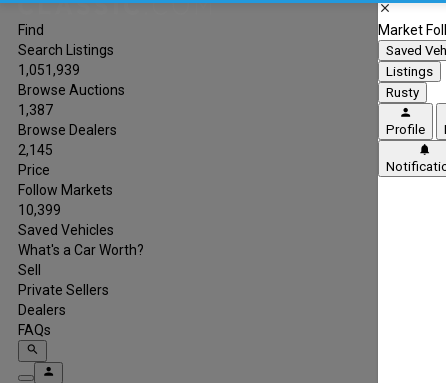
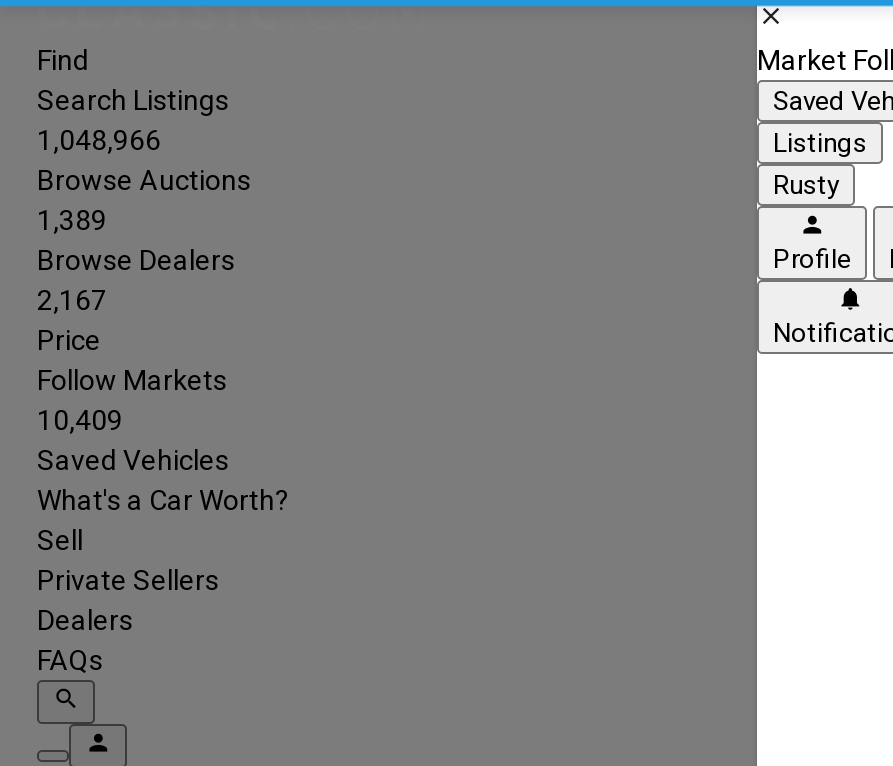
- 1,051,939
+ 1,048,966

- 1,387
+ 1,389

- 2,145
+ 2,167

- 10,399
+ 10,409
